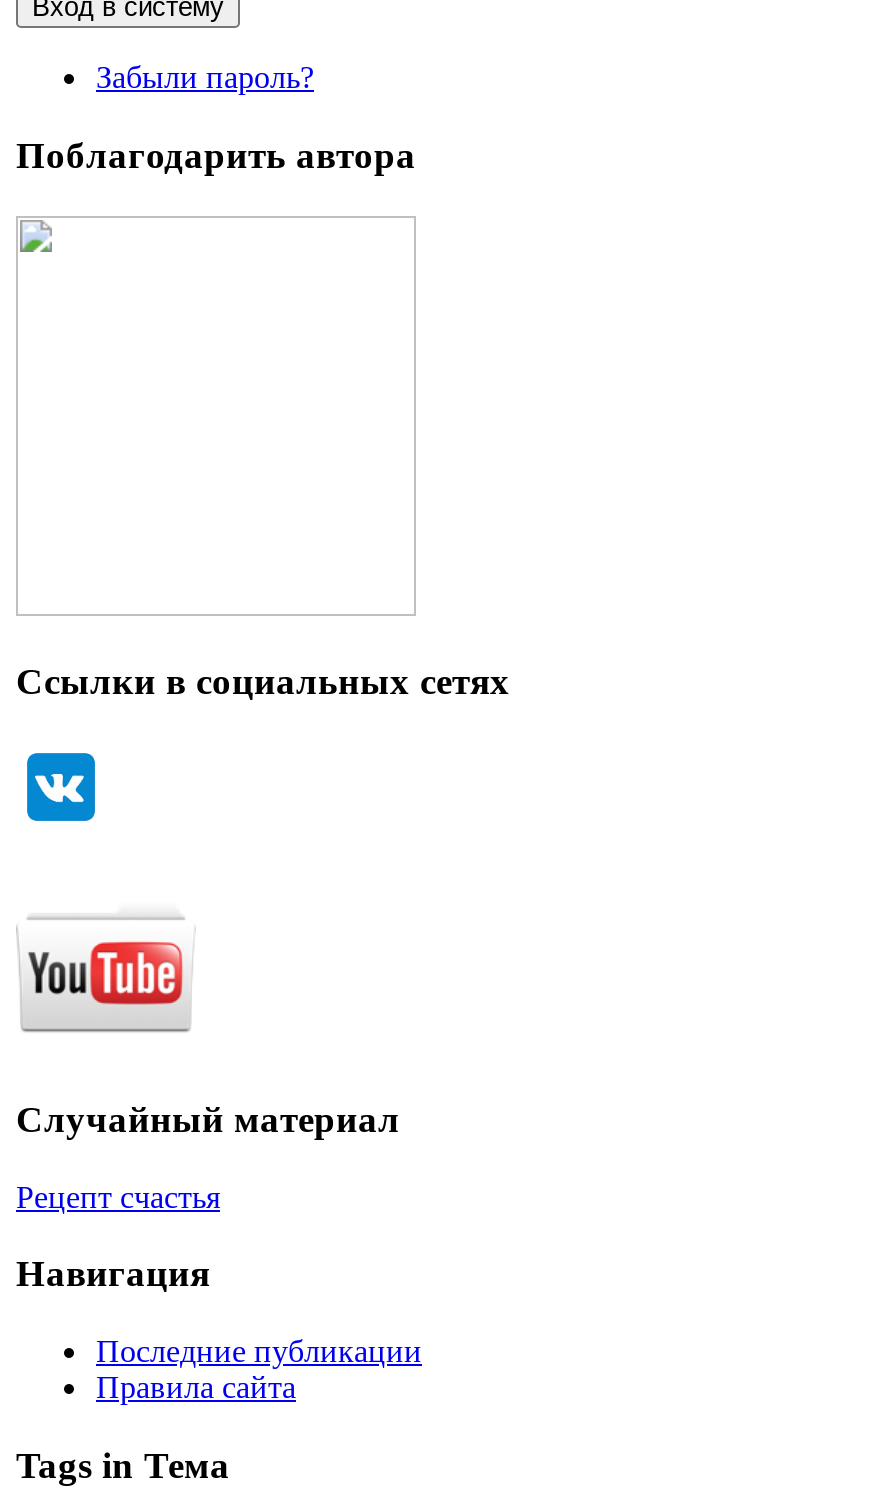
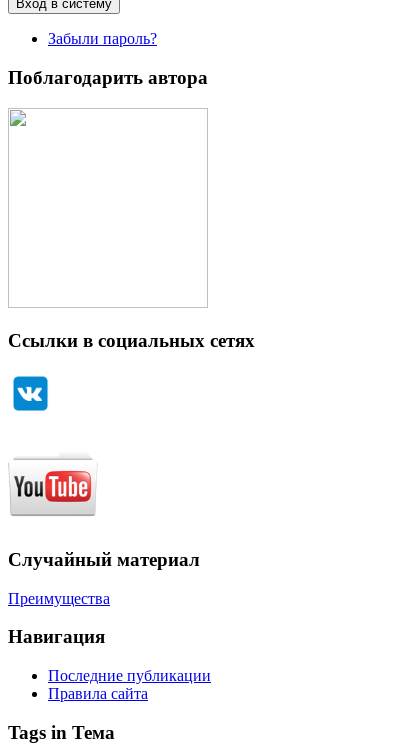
- Рецепт счастья
+ Преимущества
